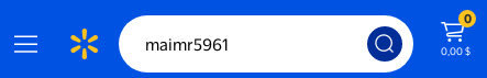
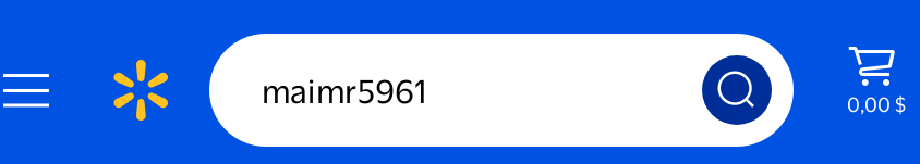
- 0
